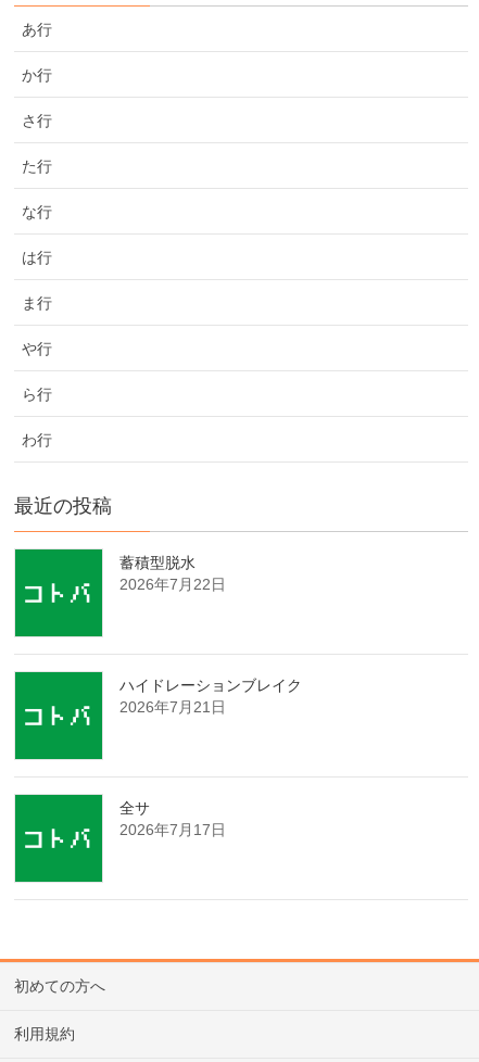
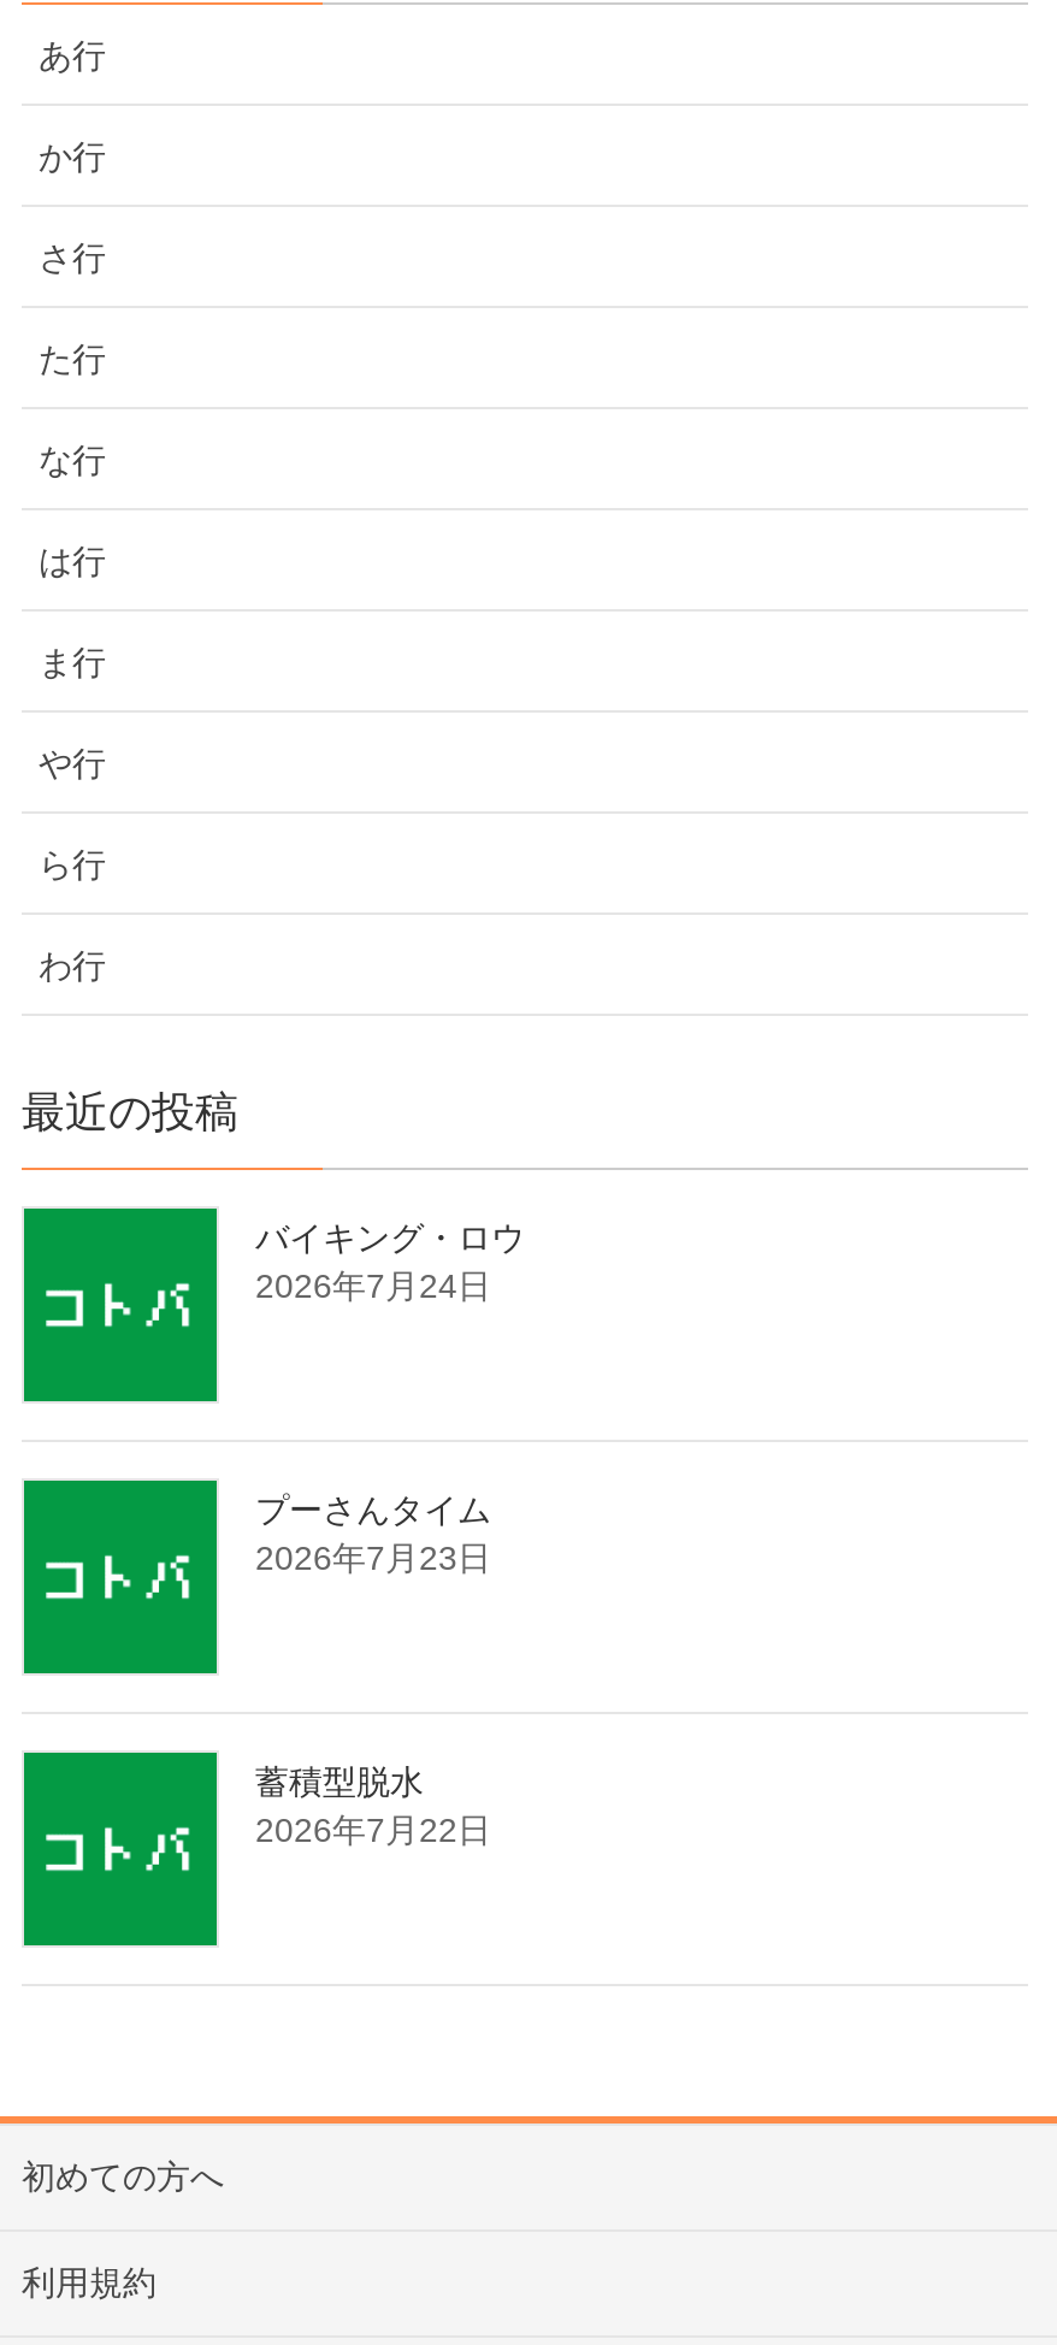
+ バイキング・ロウ
+ 2026年7月24日

+ プーさんタイム
+ 2026年7月23日

moved down: 蓄積型脱水 | 2026年7月22日

- ハイドレーションブレイク
- 2026年7月21日

- 全サ
- 2026年7月17日
